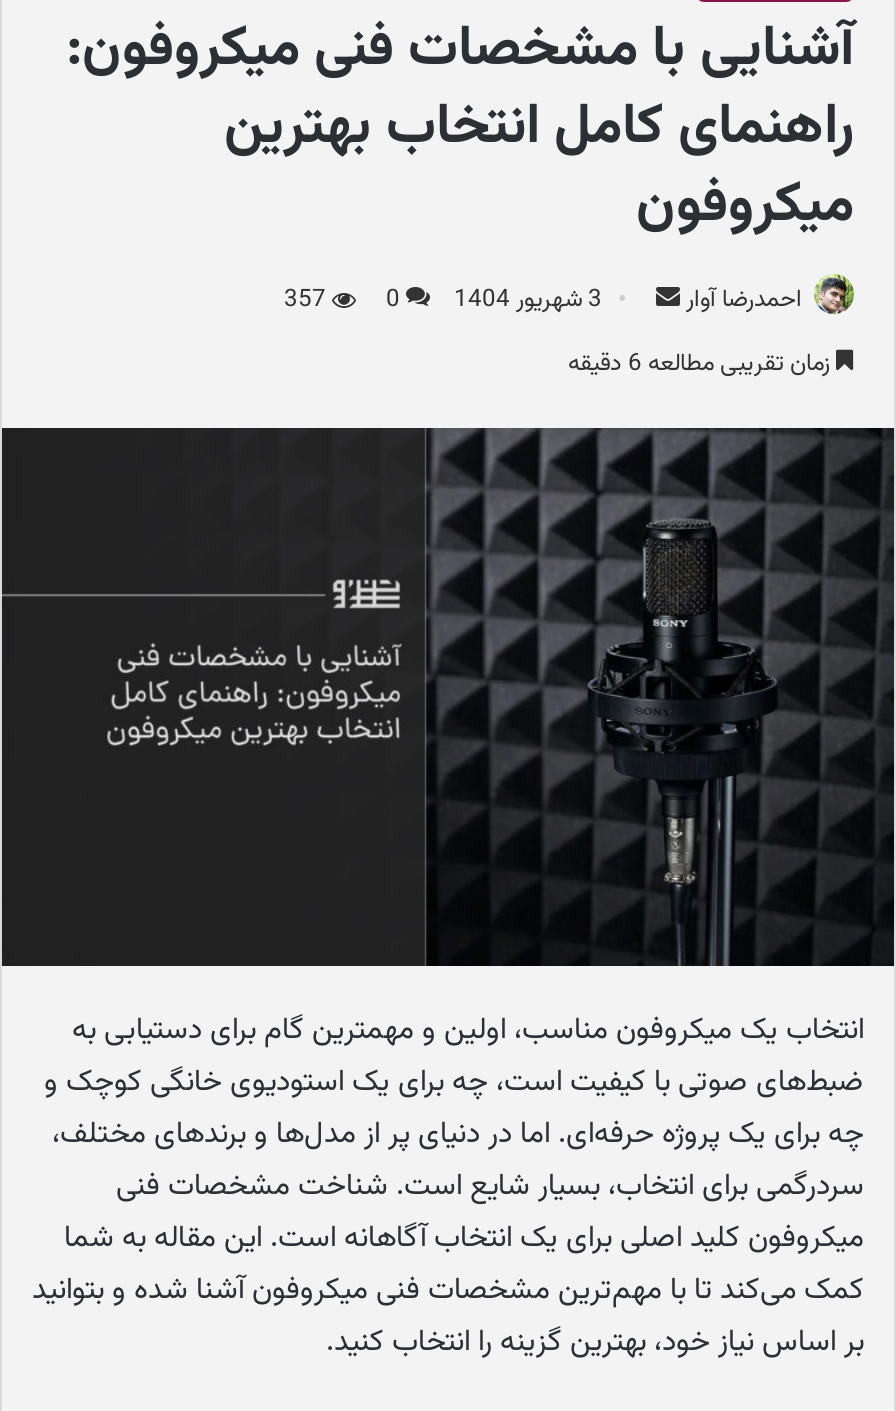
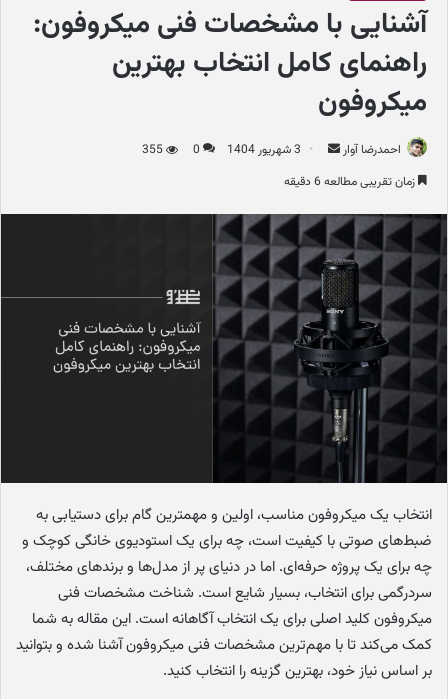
- 357 0
+ 355 0
